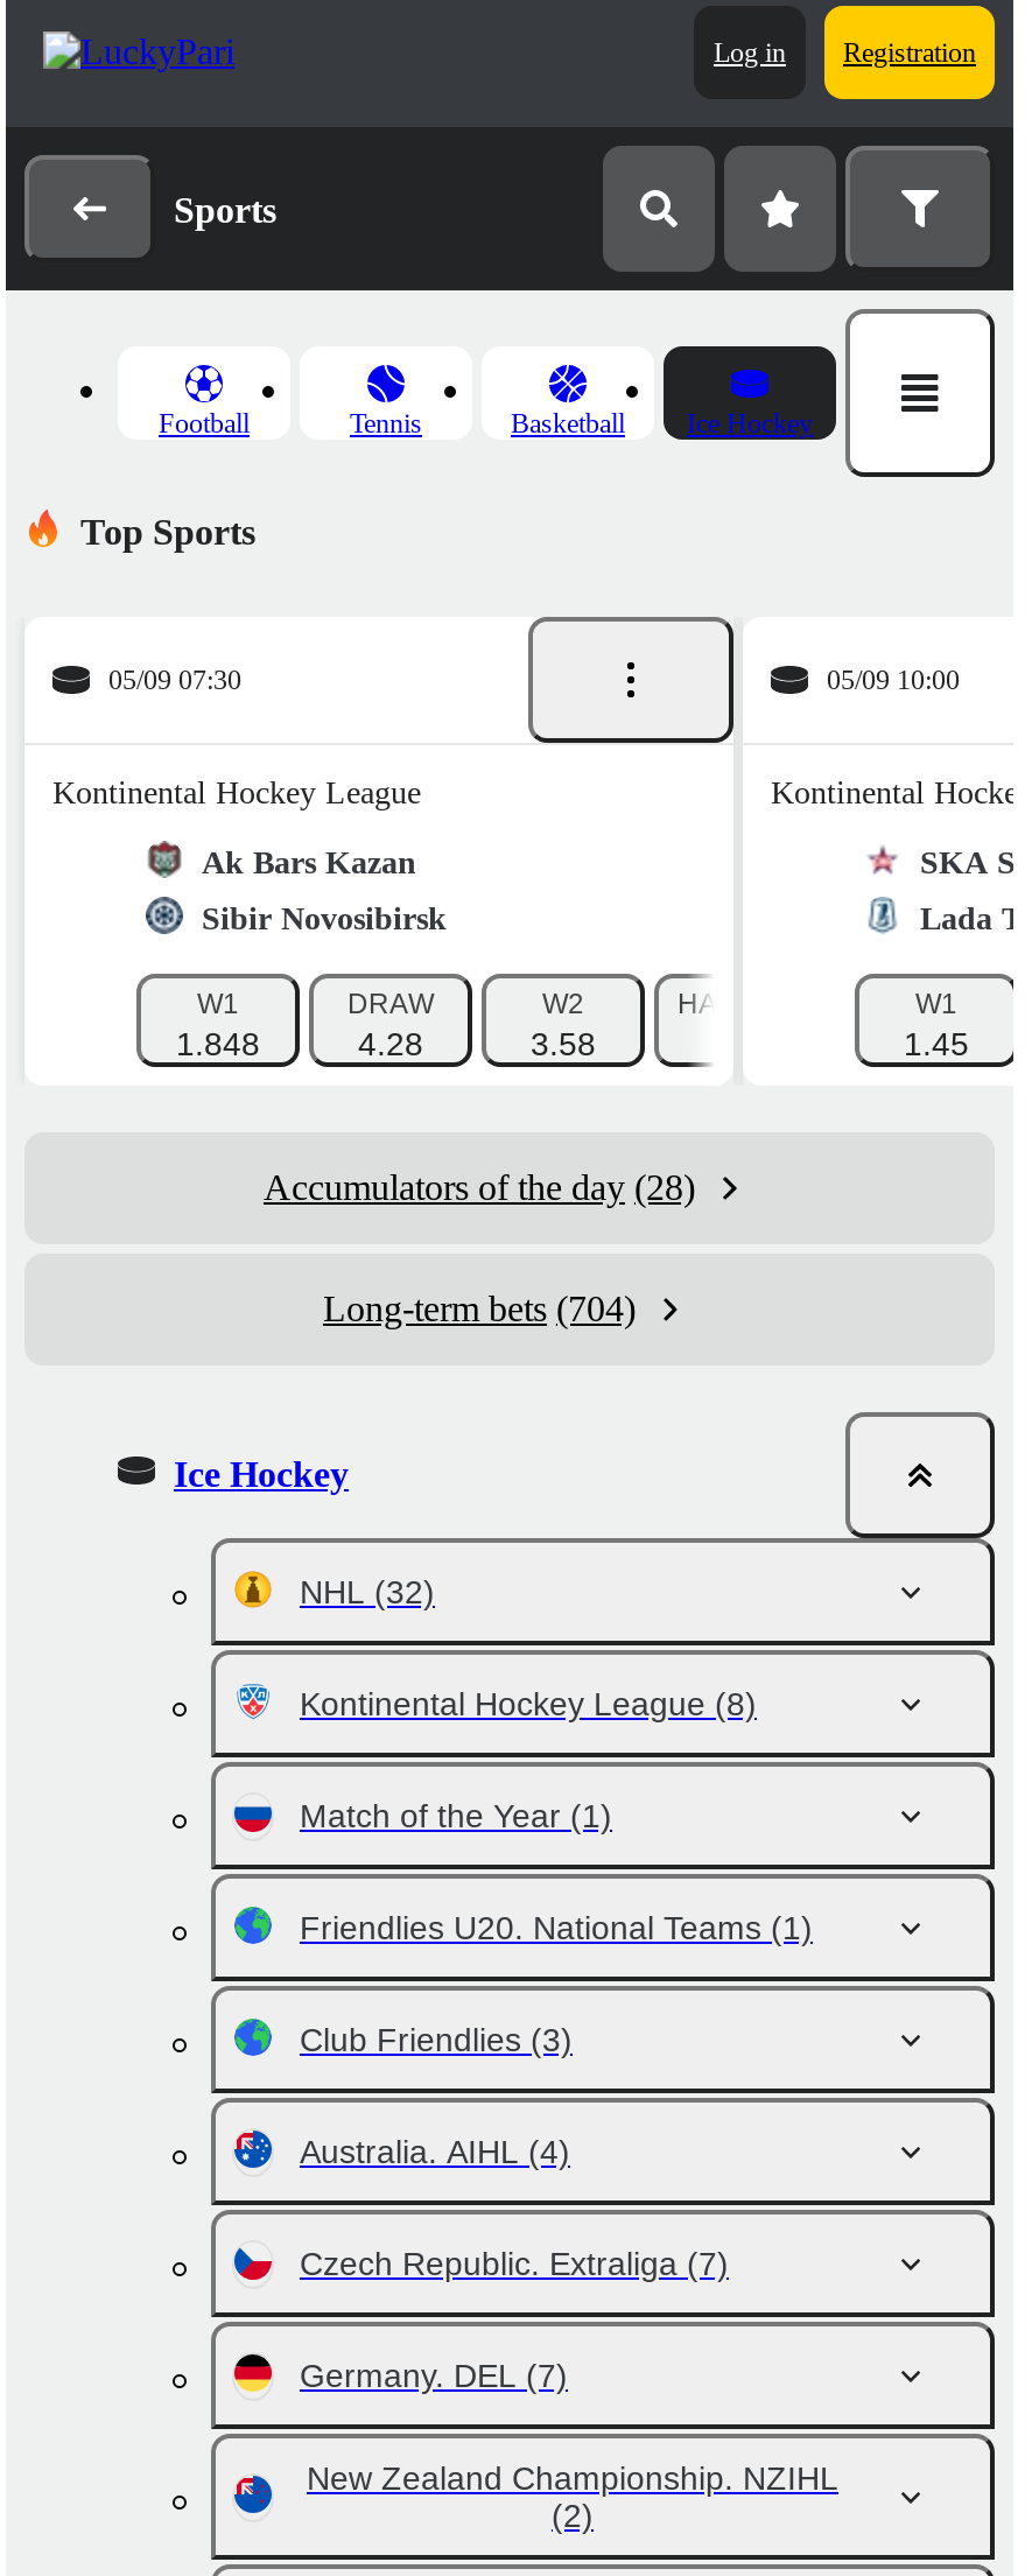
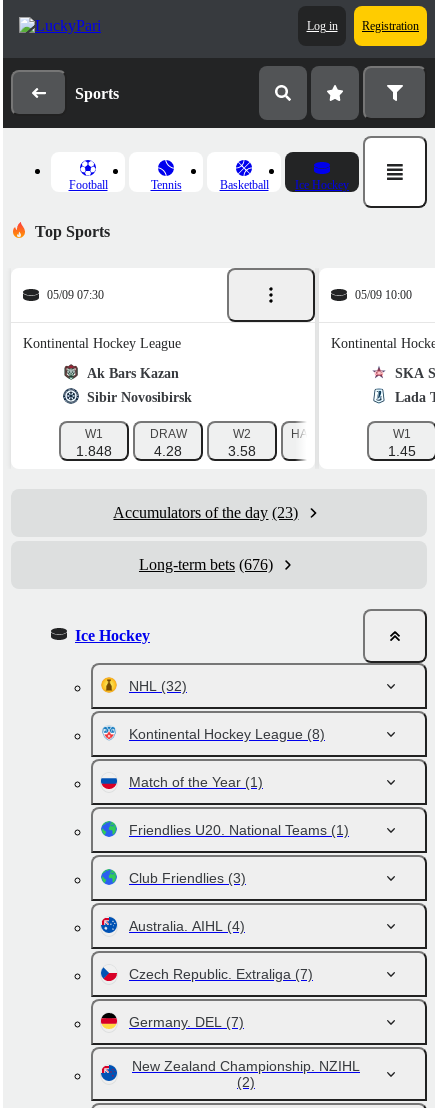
- Accumulators of the day (28)
+ Accumulators of the day (23)

- Long-term bets (704)
+ Long-term bets (676)
